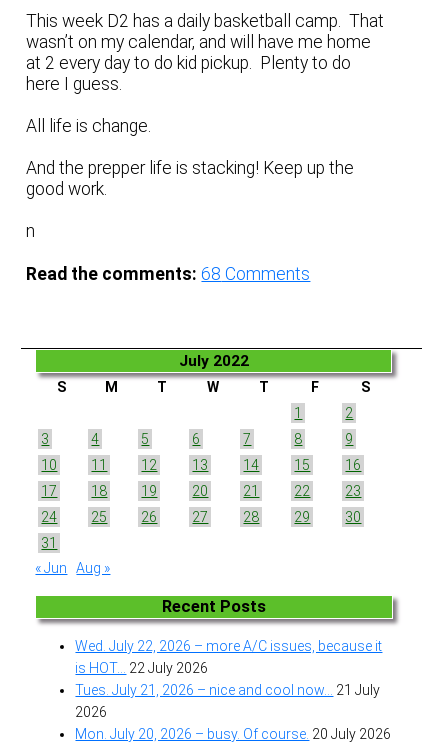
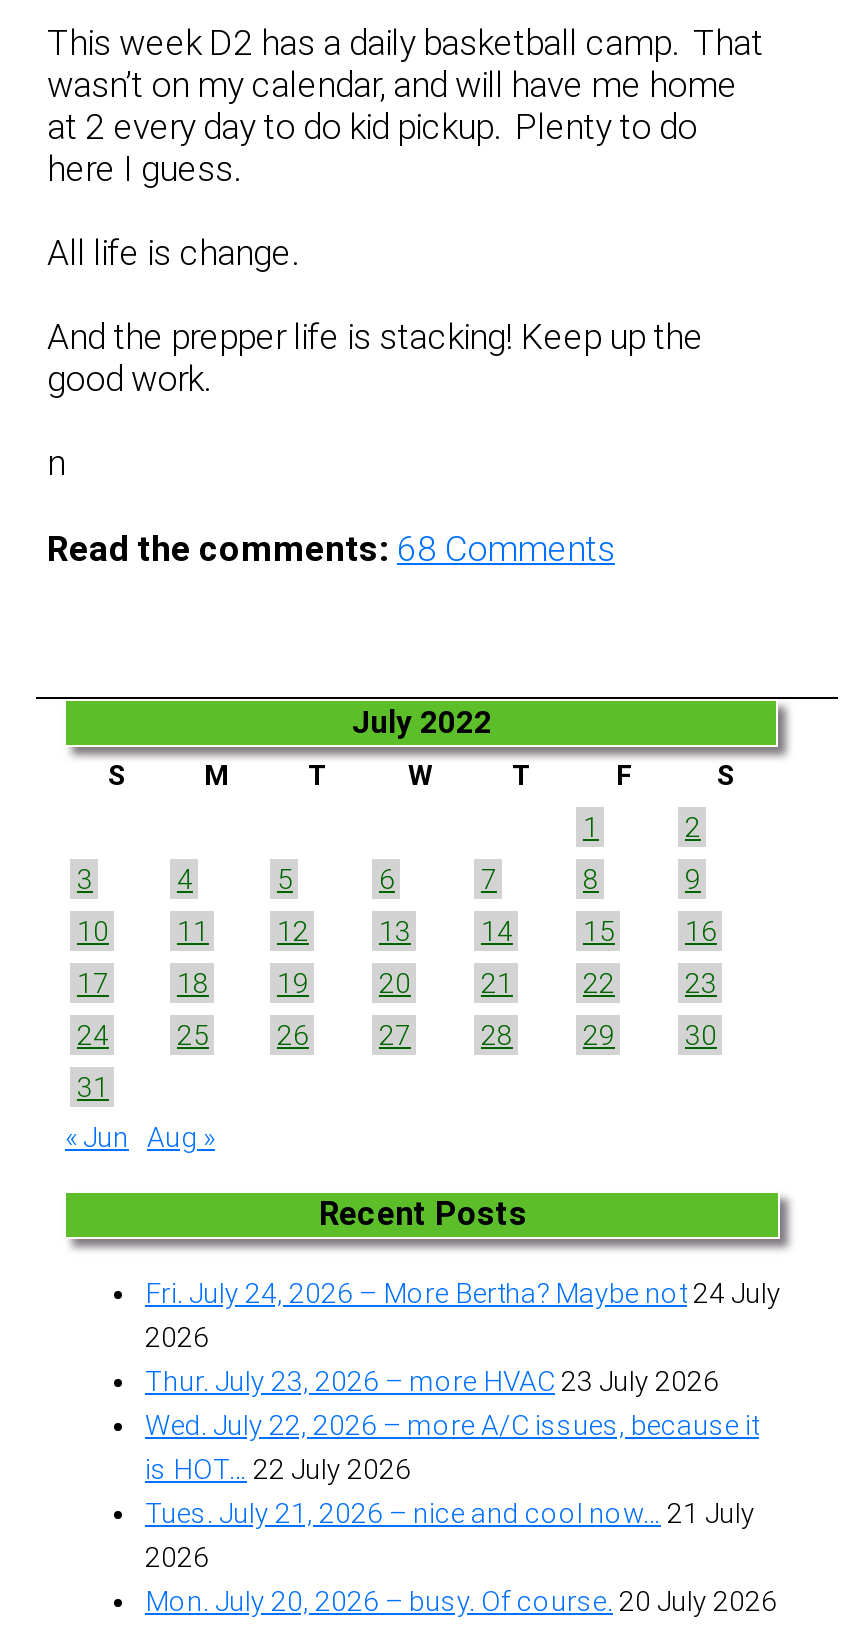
+ Fri. July 24, 2026 – More Bertha? Maybe not 24 July
+ 2026
+ Thur. July 23, 2026 – more HVAC 23 July 2026
